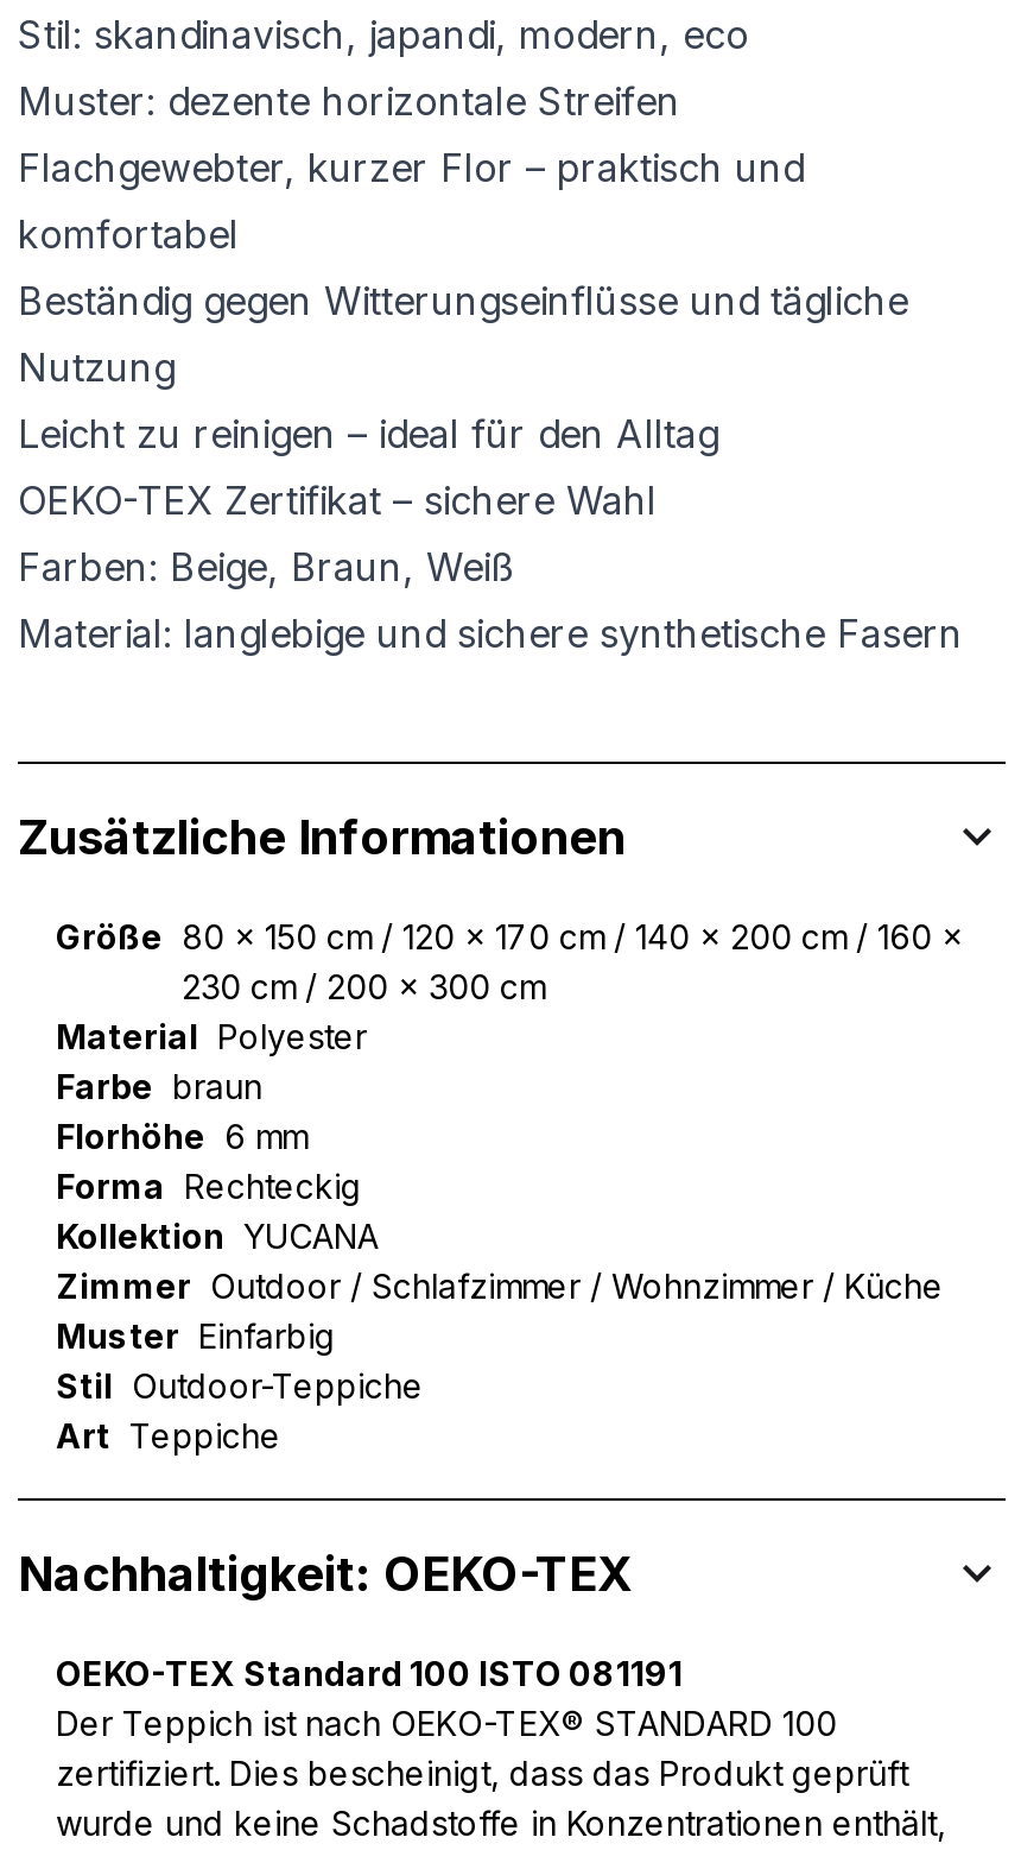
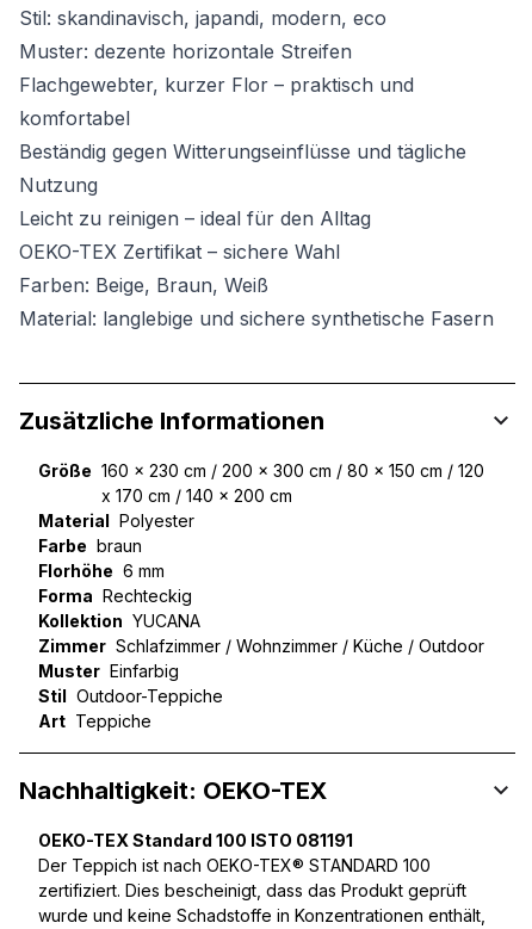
- Größe 80 x 150 cm / 120 x 170 cm / 140 x 200 cm / 160 x
- 230 cm / 200 x 300 cm
+ Größe 160 x 230 cm / 200 x 300 cm / 80 x 150 cm / 120
+ x 170 cm / 140 x 200 cm

- Zimmer Outdoor / Schlafzimmer / Wohnzimmer / Küche
+ Zimmer Schlafzimmer / Wohnzimmer / Küche / Outdoor
